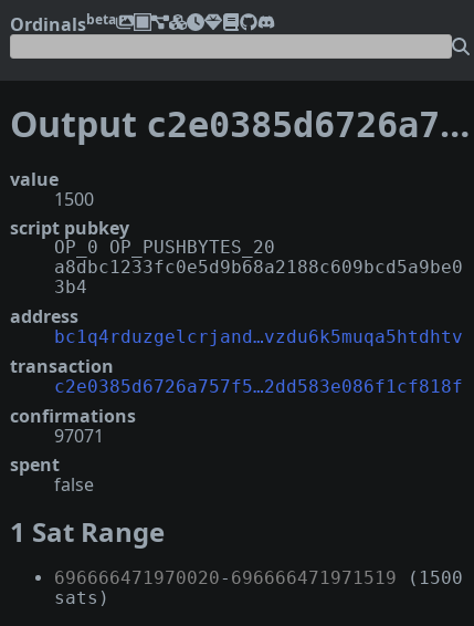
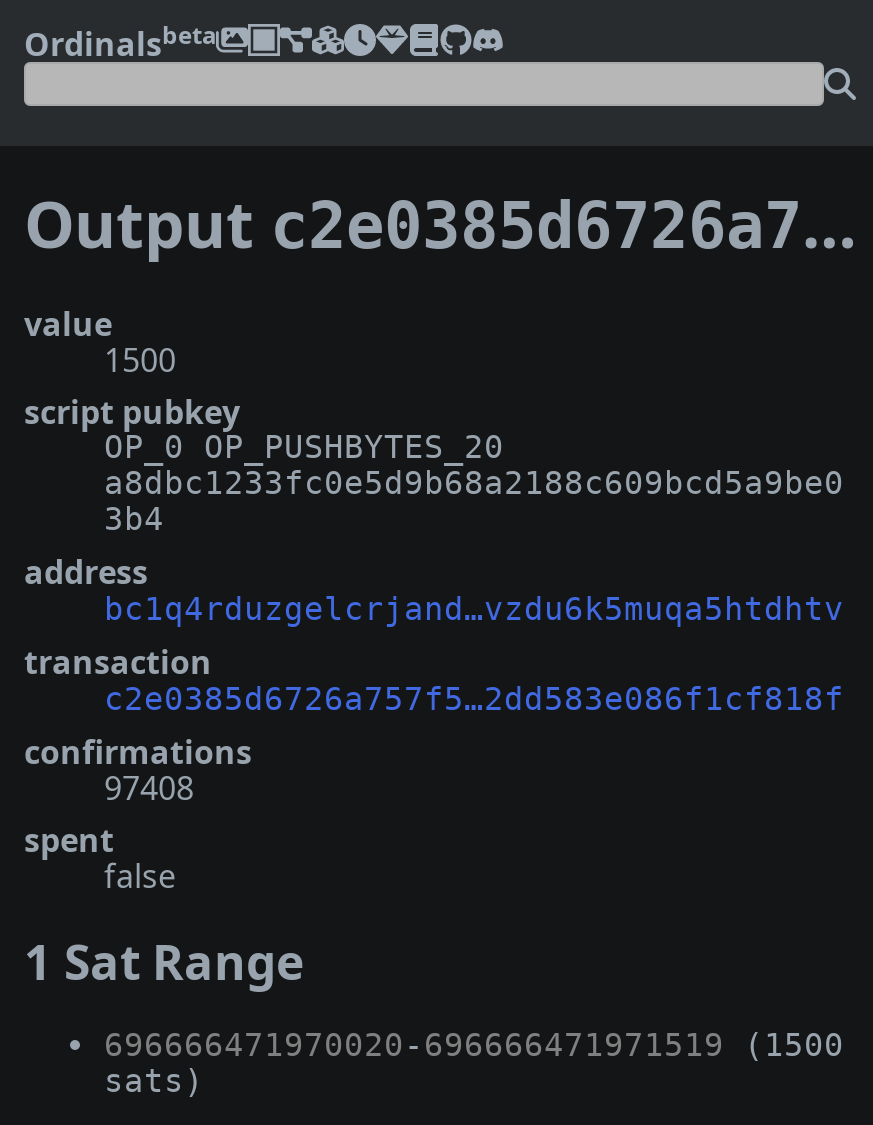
- 97071
+ 97408
